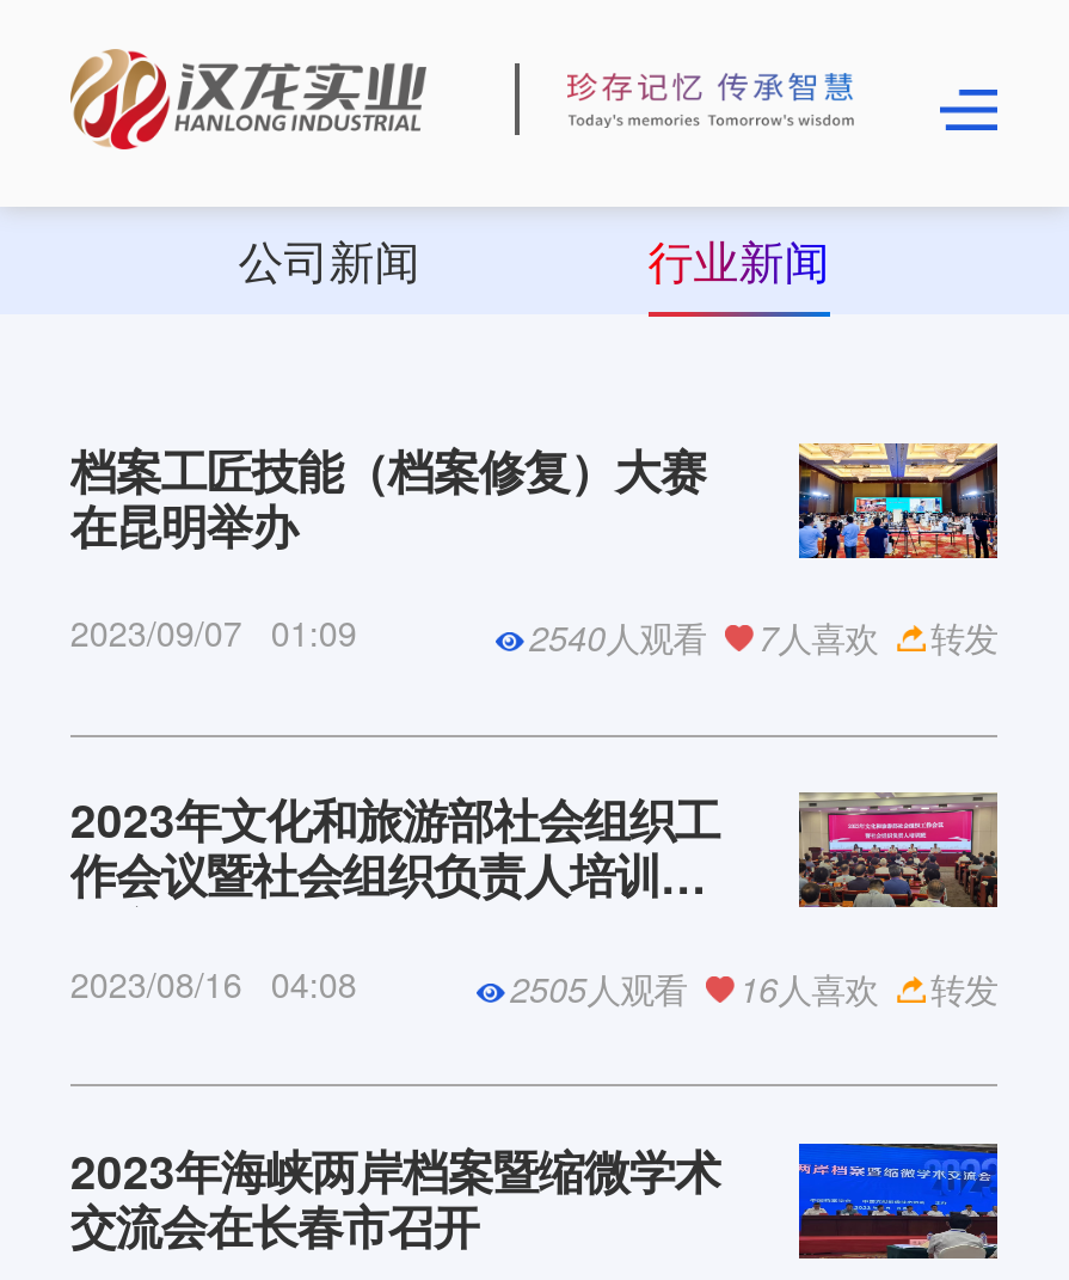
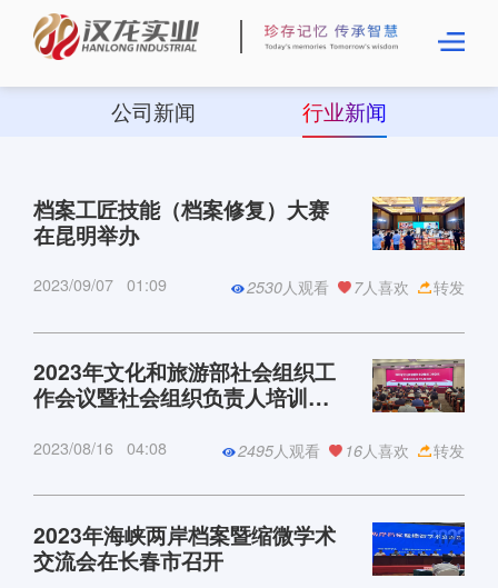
- 2540人观看 7人喜欢 转发
+ 2530人观看 7人喜欢 转发

- 2505人观看 16人喜欢 转发
+ 2495人观看 16人喜欢 转发
